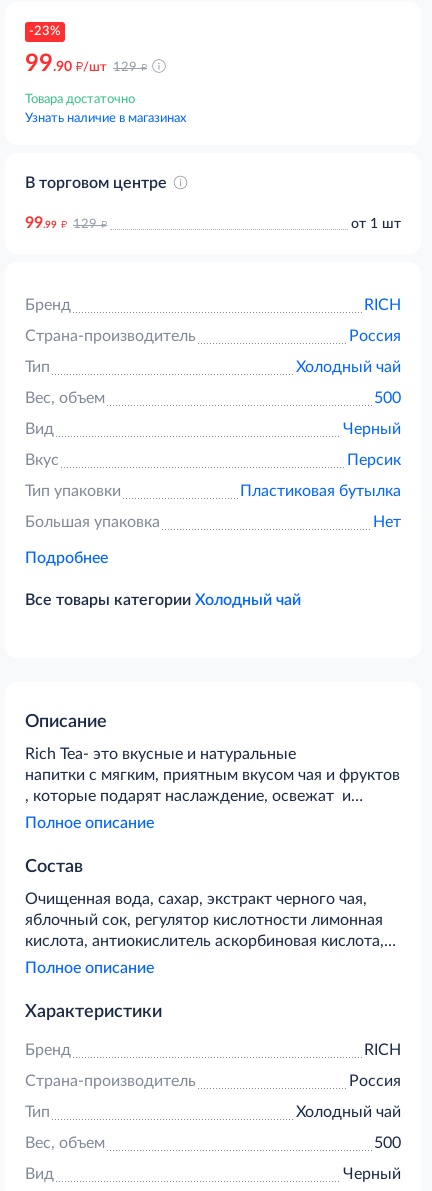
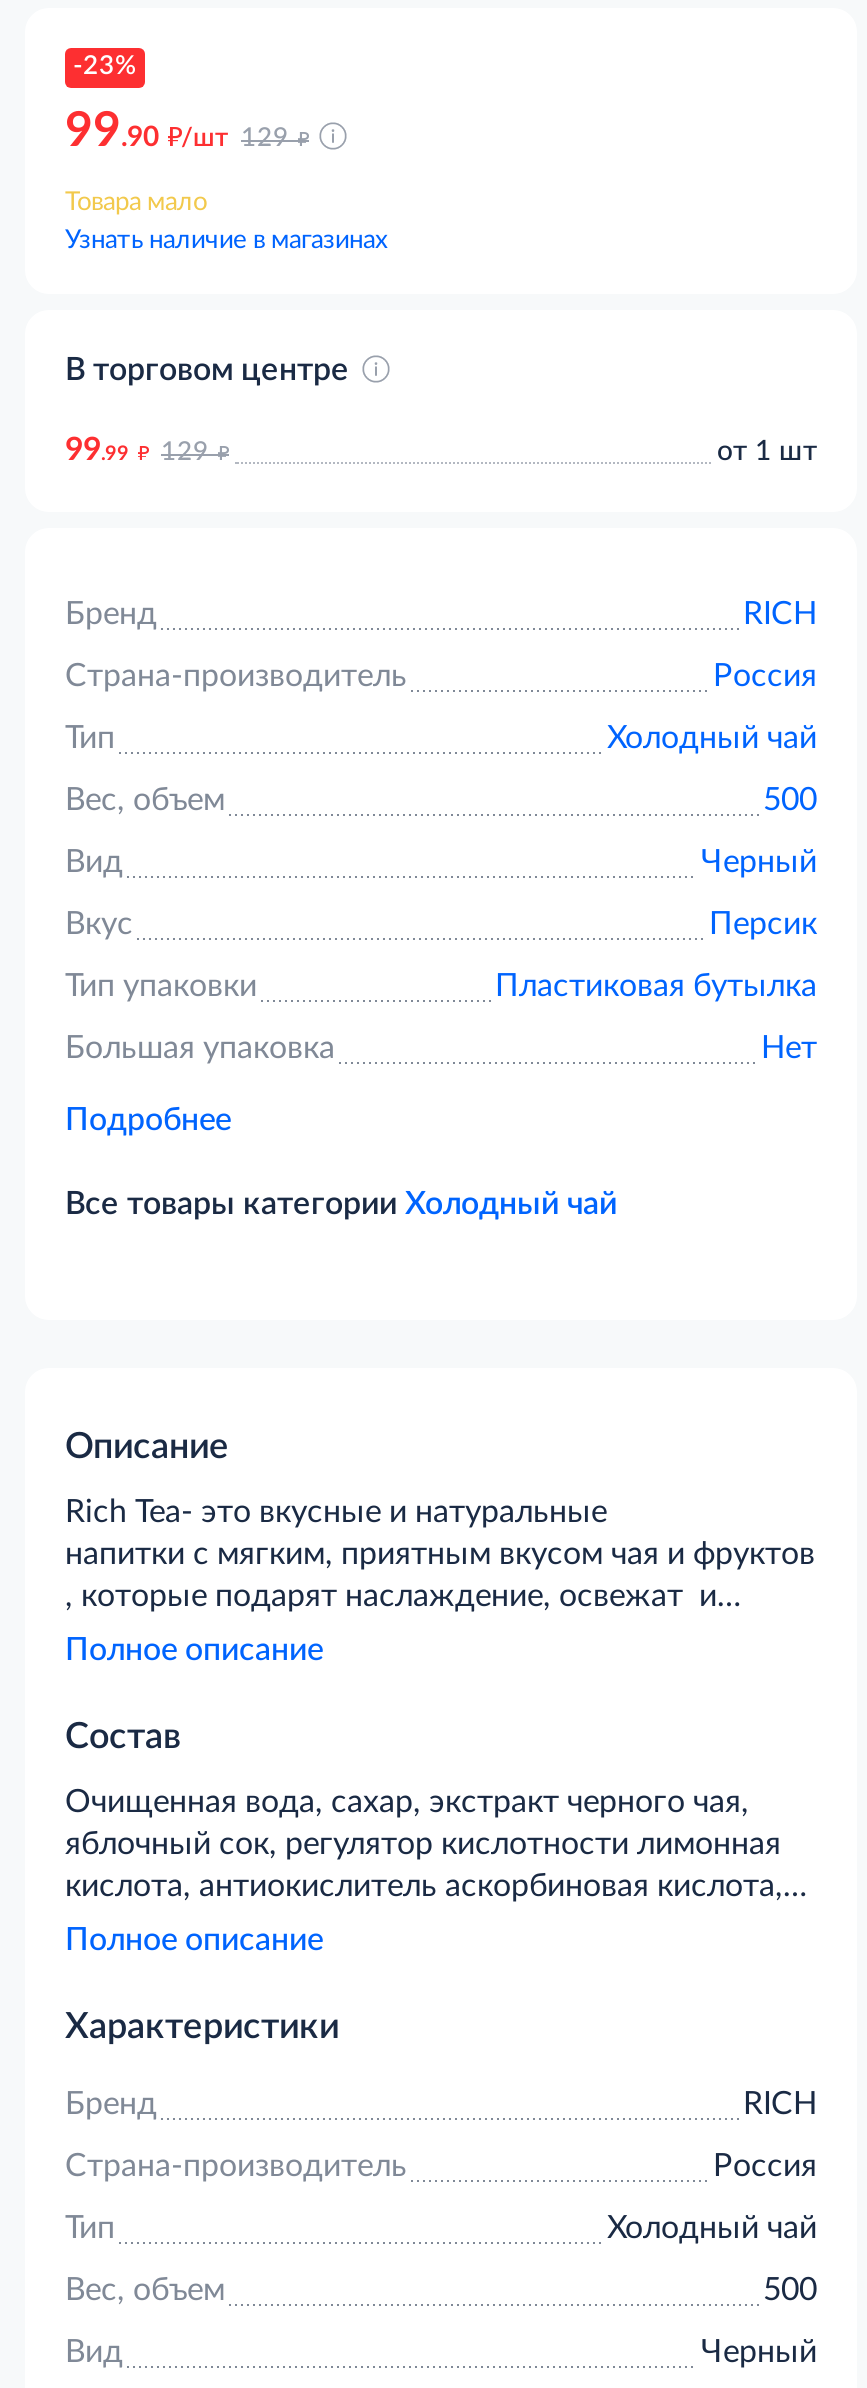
- Товара достаточно
+ Товара мало
